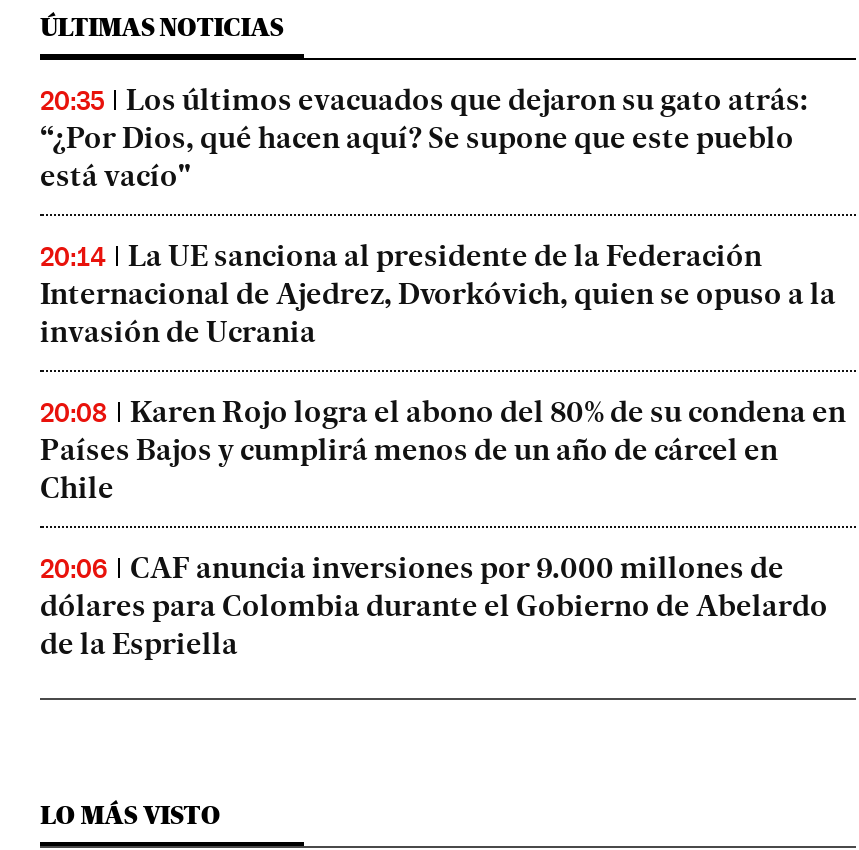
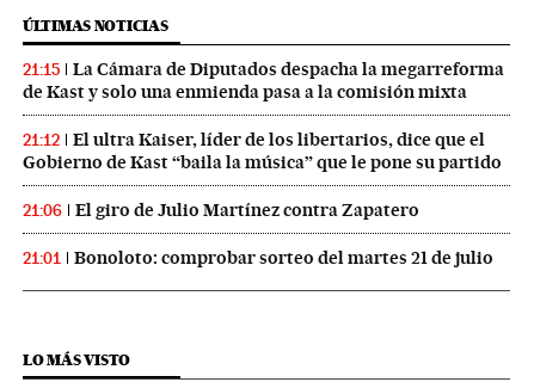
- 20:35
- Los últimos evacuados que dejaron su gato atrás:
- “¿Por Dios, qué hacen aquí? Se supone que este pueblo
- está vacío"
+ 21:15
+ La Cámara de Diputados despacha la megarreforma
+ de Kast y solo una enmienda pasa a la comisión mixta

- 20:14
- La UE sanciona al presidente de la Federación
- Internacional de Ajedrez, Dvorkóvich, quien se opuso a la
- invasión de Ucrania
+ 21:12
+ El ultra Kaiser, líder de los libertarios, dice que el
+ Gobierno de Kast “baila la música” que le pone su partido

- 20:08
- Karen Rojo logra el abono del 80% de su condena en
- Países Bajos y cumplirá menos de un año de cárcel en
- Chile
+ 21:06
+ El giro de Julio Martínez contra Zapatero

- 20:06
- CAF anuncia inversiones por 9.000 millones de
- dólares para Colombia durante el Gobierno de Abelardo
- de la Espriella
+ 21:01
+ Bonoloto: comprobar sorteo del martes 21 de julio
